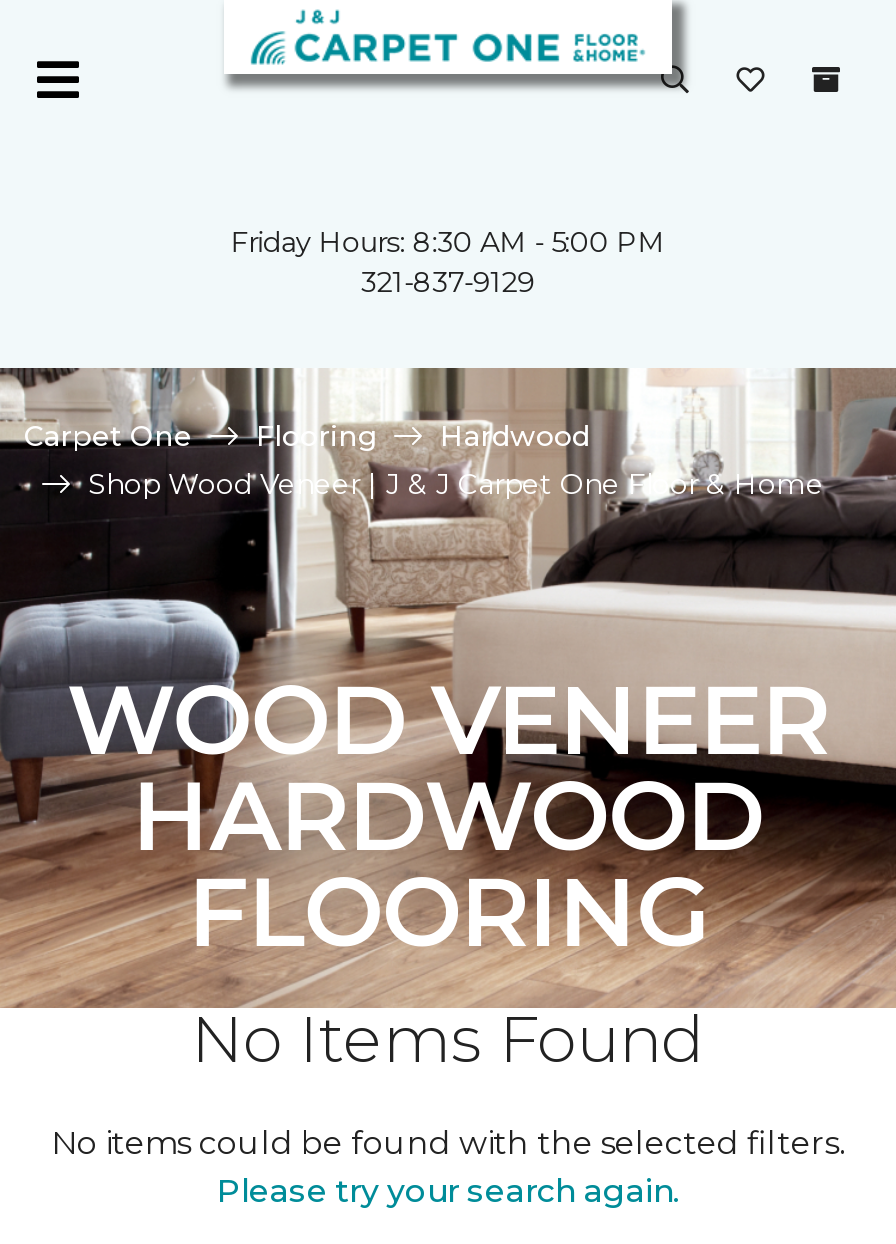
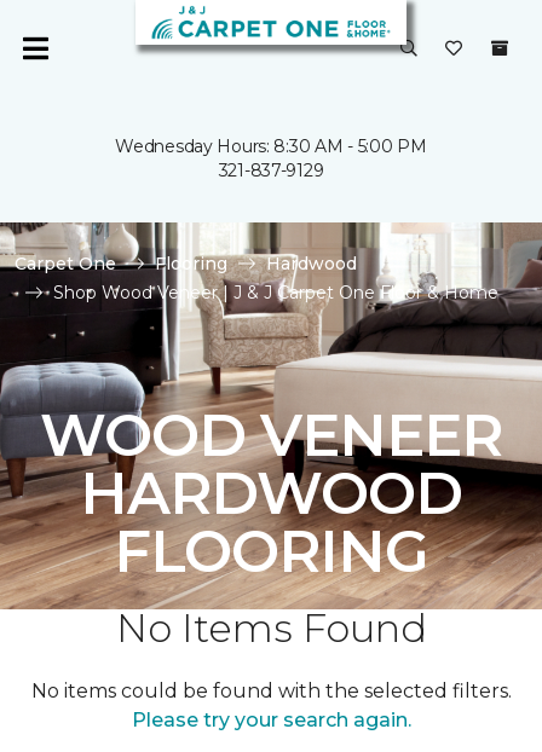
- Friday Hours: 8:30 AM - 5:00 PM
+ Wednesday Hours: 8:30 AM - 5:00 PM
